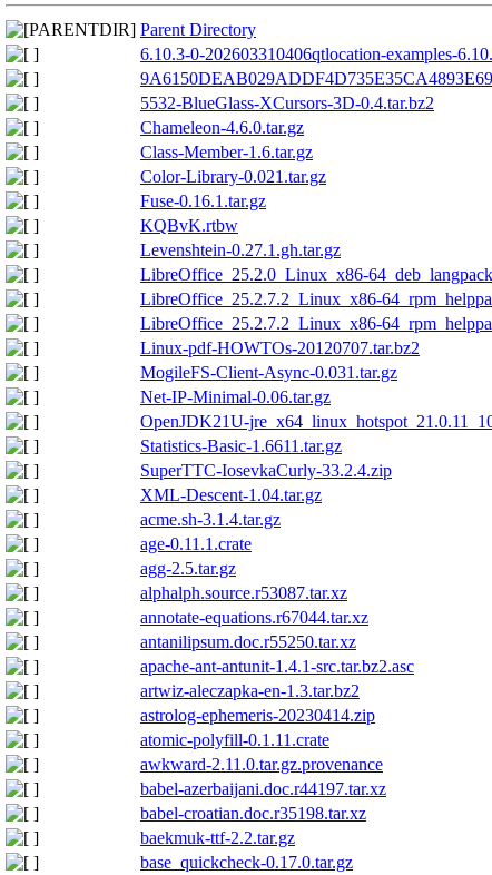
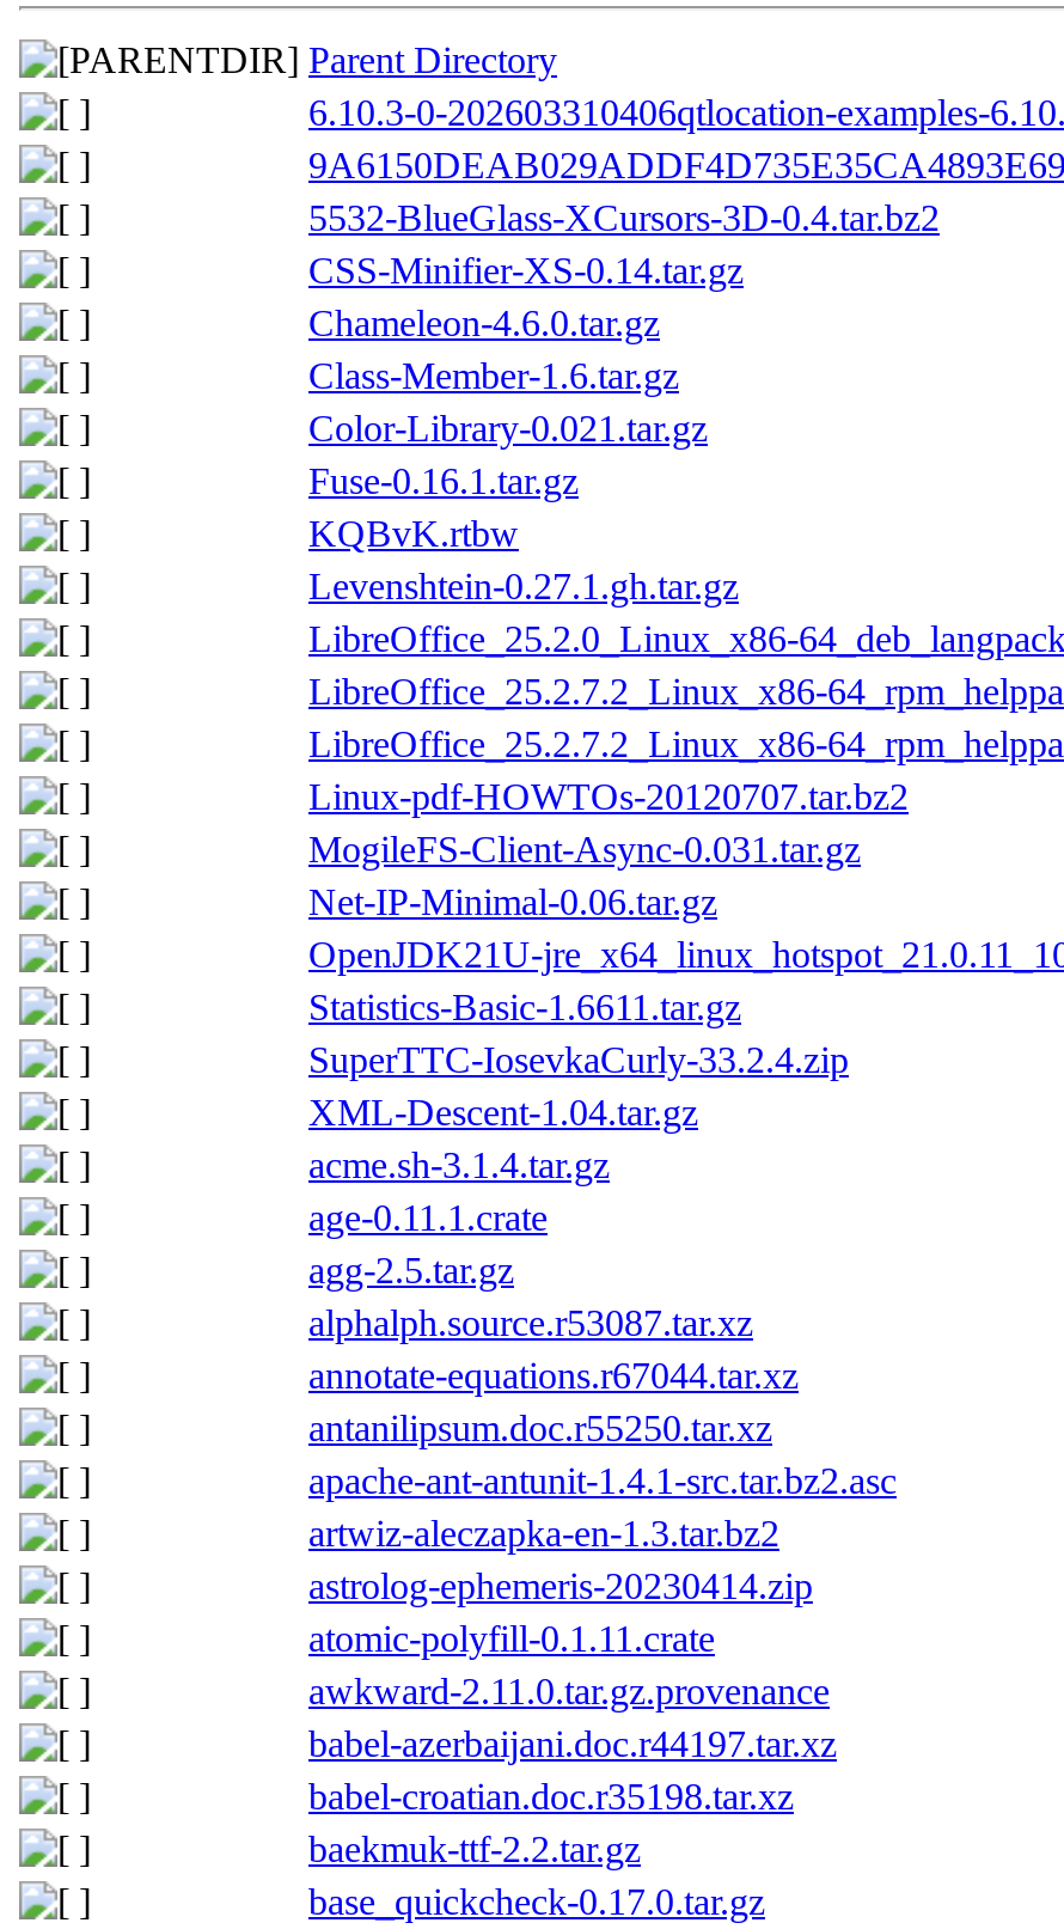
+ CSS-Minifier-XS-0.14.tar.gz
